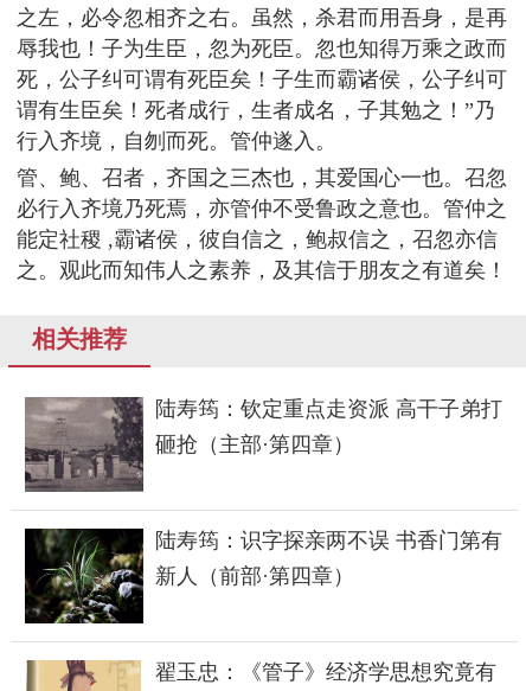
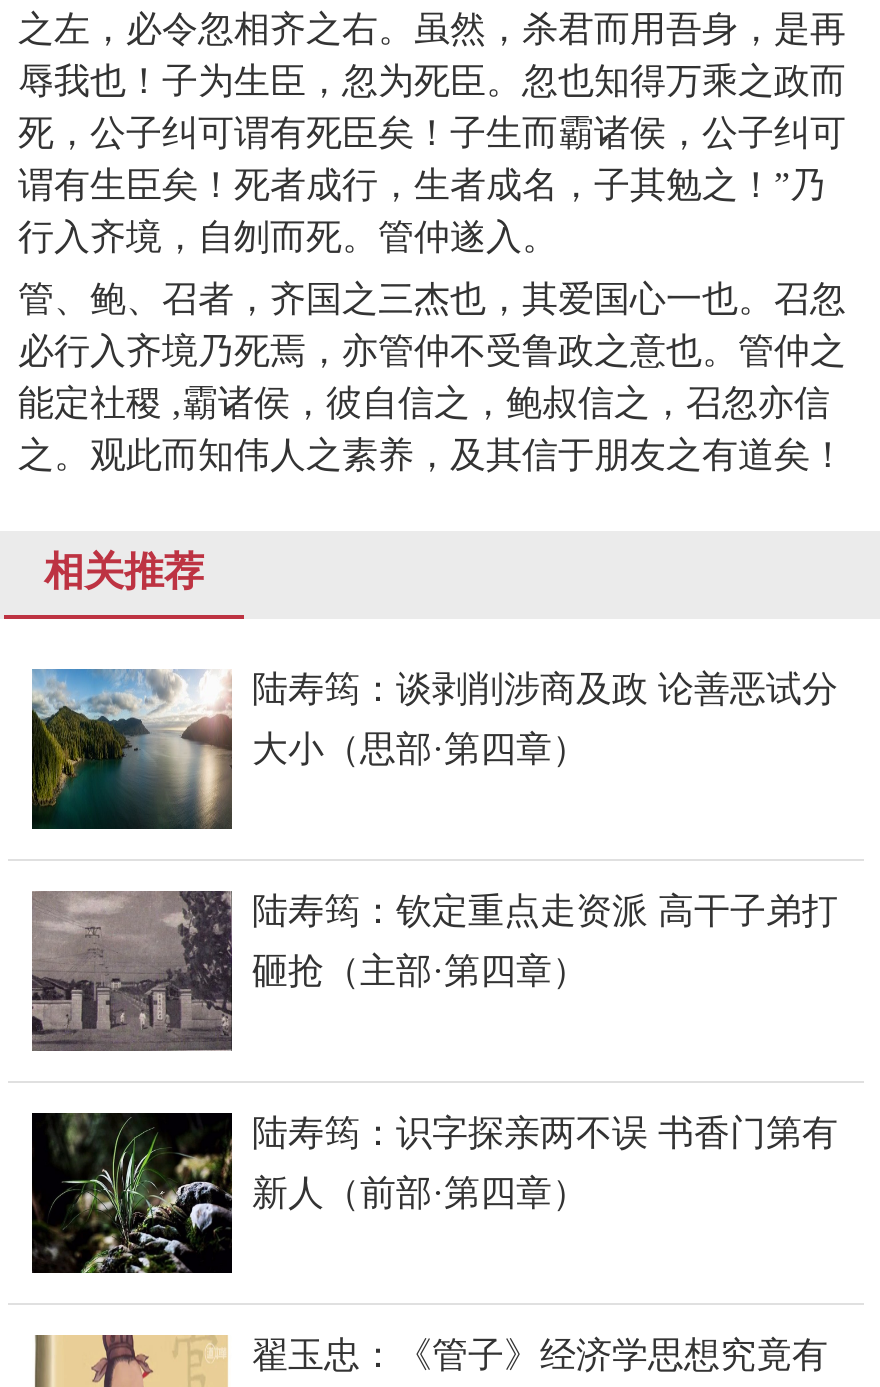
+ [image]
+ 陆寿筠：谈剥削涉商及政 论善恶试分
+ 大小（思部·第四章）
